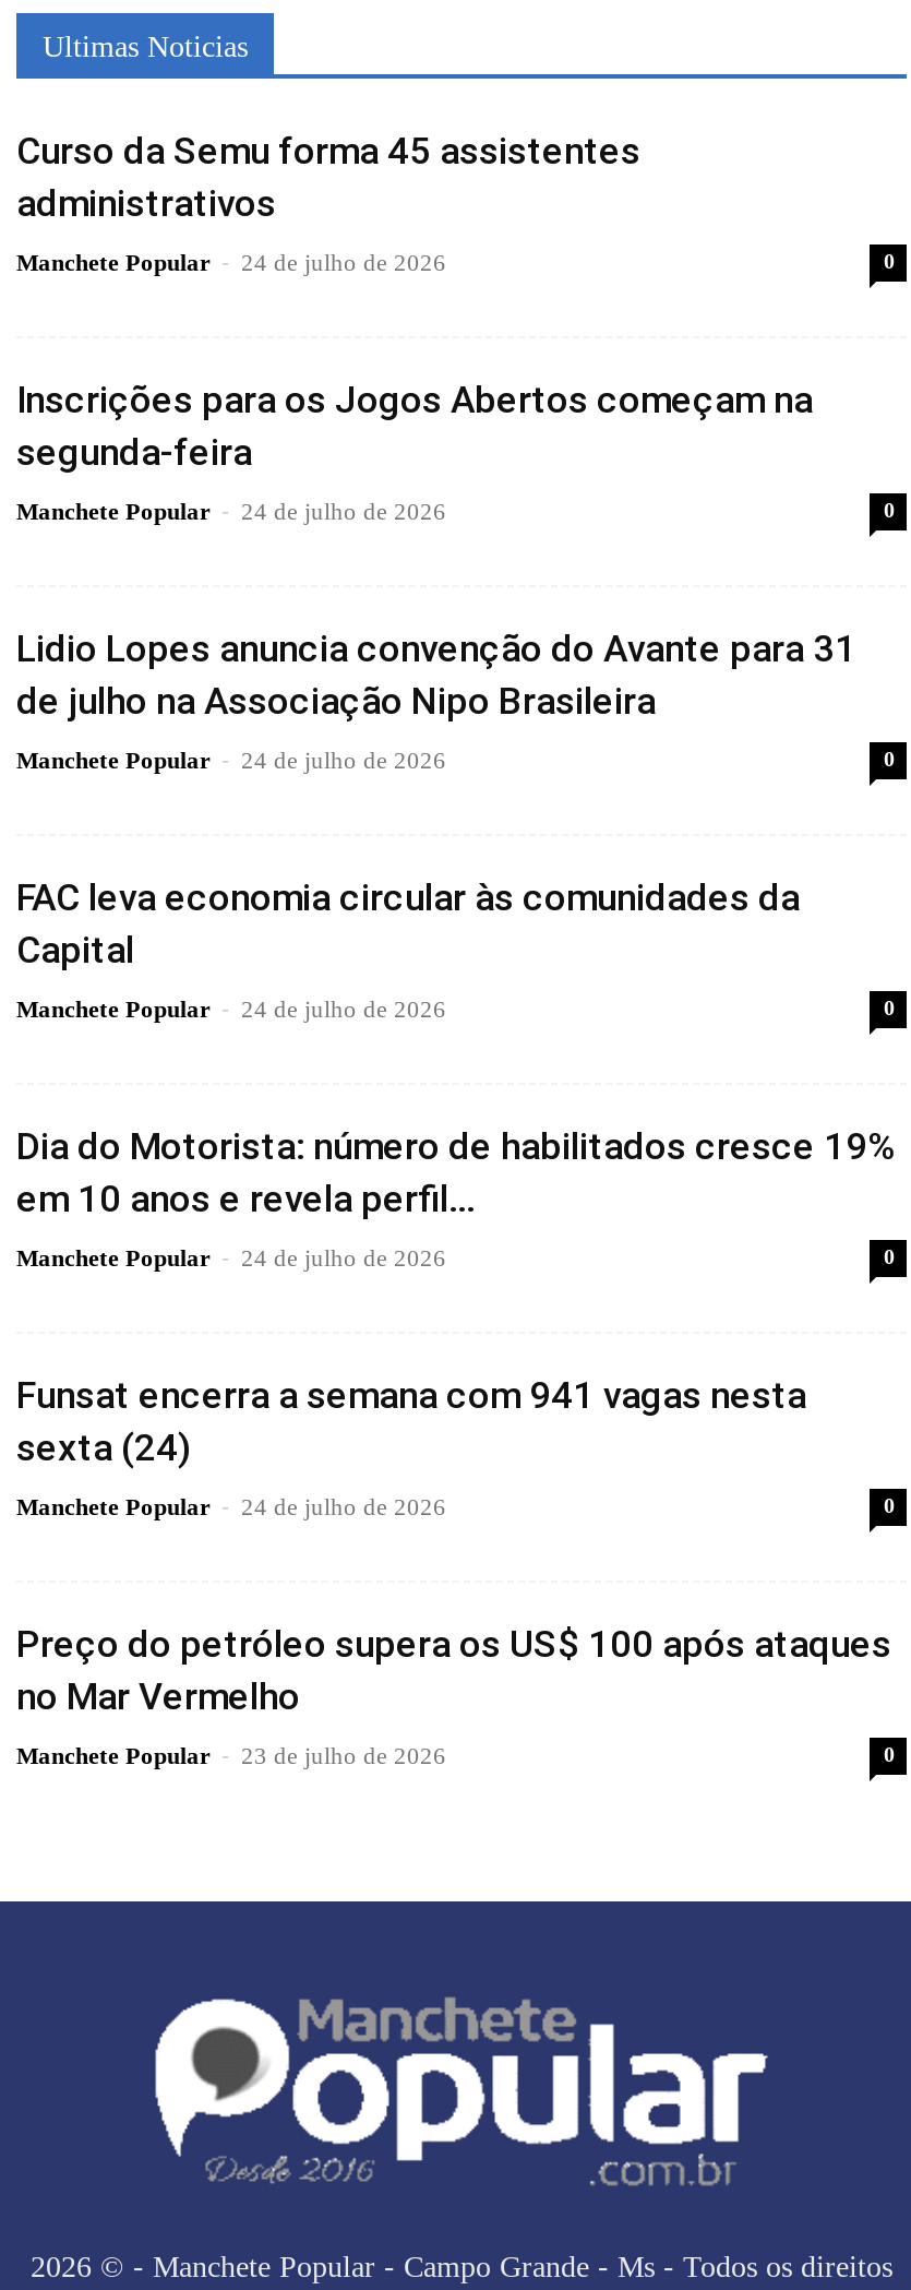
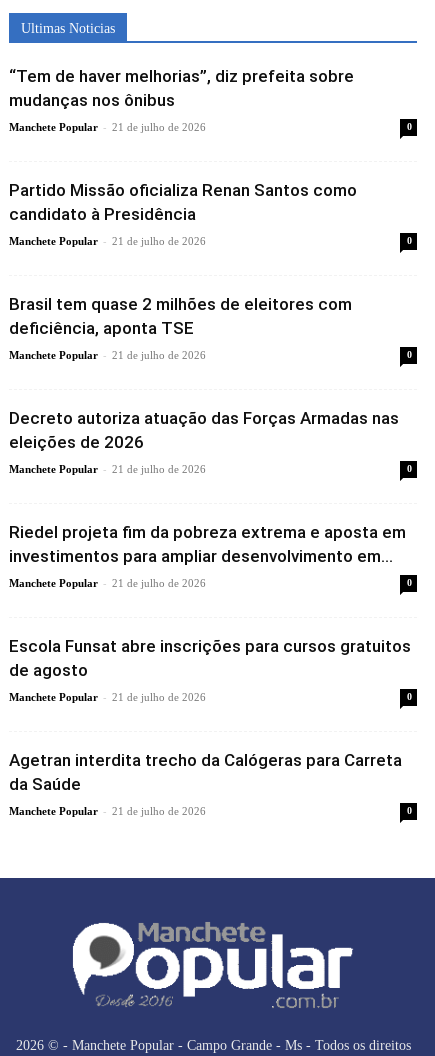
- Curso da Semu forma 45 assistentes
- administrativos
- Manchete Popular - 24 de julho de 2026
+ “Tem de haver melhorias”, diz prefeita sobre
+ mudanças nos ônibus
+ Manchete Popular - 21 de julho de 2026

- Inscrições para os Jogos Abertos começam na
- segunda-feira
- Manchete Popular - 24 de julho de 2026
+ Partido Missão oficializa Renan Santos como
+ candidato à Presidência
+ Manchete Popular - 21 de julho de 2026

- Lidio Lopes anuncia convenção do Avante para 31
- de julho na Associação Nipo Brasileira
- Manchete Popular - 24 de julho de 2026
+ Brasil tem quase 2 milhões de eleitores com
+ deficiência, aponta TSE
+ Manchete Popular - 21 de julho de 2026

- FAC leva economia circular às comunidades da
- Capital
- Manchete Popular - 24 de julho de 2026
+ Decreto autoriza atuação das Forças Armadas nas
+ eleições de 2026
+ Manchete Popular - 21 de julho de 2026

- Dia do Motorista: número de habilitados cresce 19%
- em 10 anos e revela perfil...
- Manchete Popular - 24 de julho de 2026
+ Riedel projeta fim da pobreza extrema e aposta em
+ investimentos para ampliar desenvolvimento em...
+ Manchete Popular - 21 de julho de 2026

- Funsat encerra a semana com 941 vagas nesta
- sexta (24)
- Manchete Popular - 24 de julho de 2026
+ Escola Funsat abre inscrições para cursos gratuitos
+ de agosto
+ Manchete Popular - 21 de julho de 2026

- Preço do petróleo supera os US$ 100 após ataques
- no Mar Vermelho
- Manchete Popular - 23 de julho de 2026
+ Agetran interdita trecho da Calógeras para Carreta
+ da Saúde
+ Manchete Popular - 21 de julho de 2026
